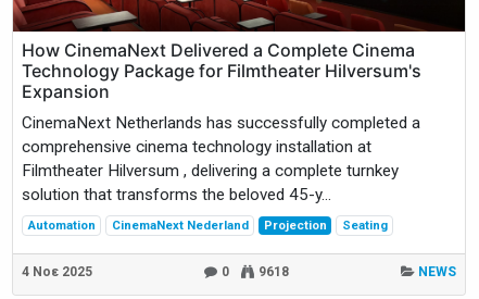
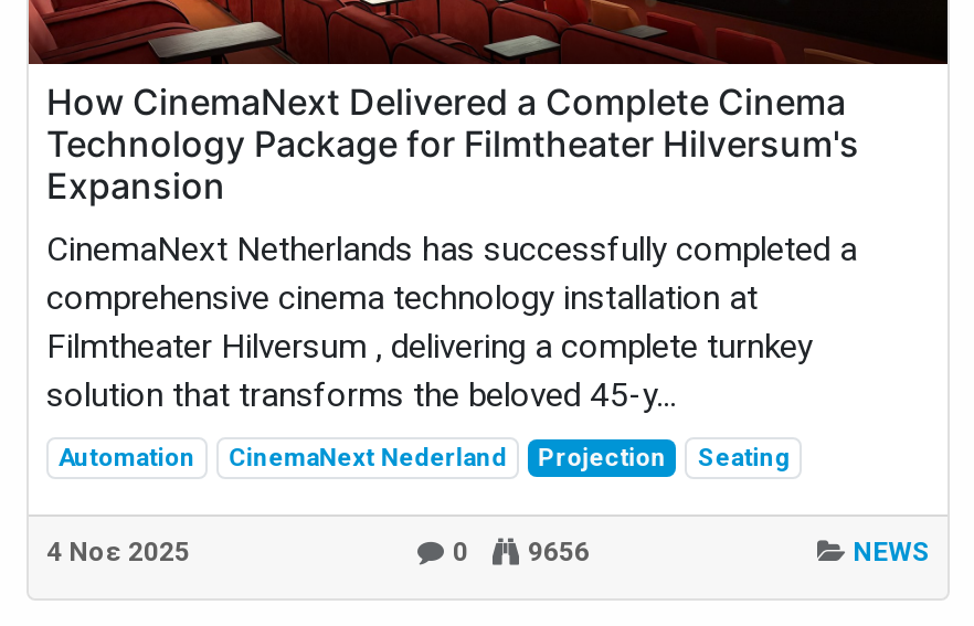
- 0 9618
+ 0 9656
